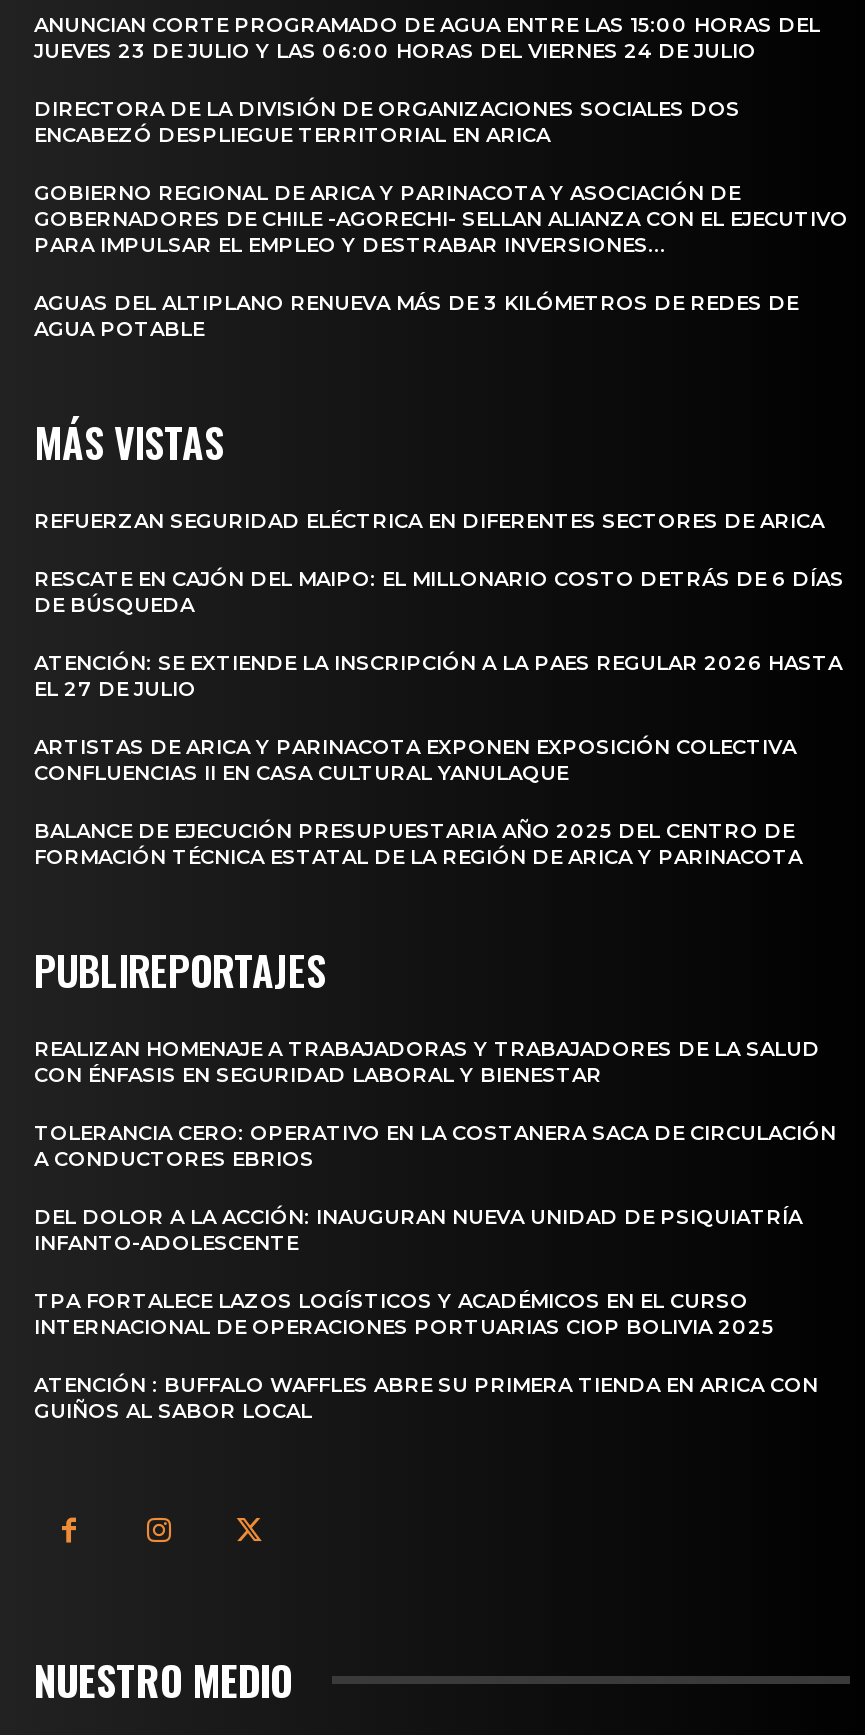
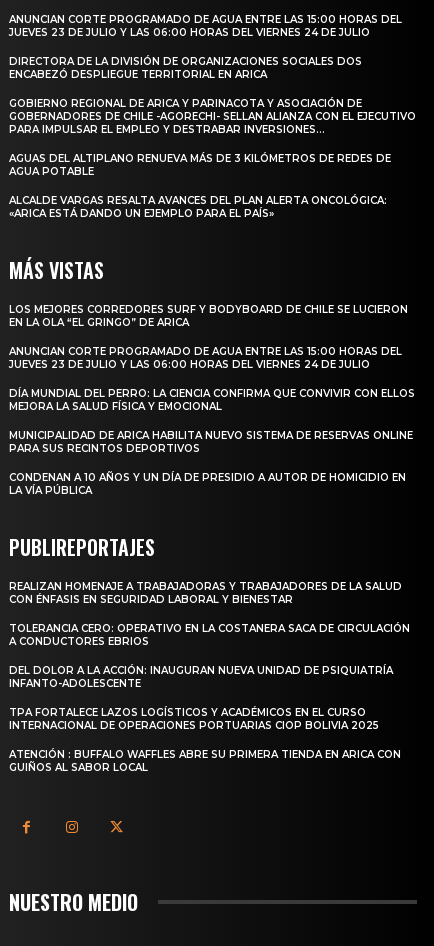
+ ALCALDE VARGAS RESALTA AVANCES DEL PLAN ALERTA ONCOLÓGICA:
+ «ARICA ESTÁ DANDO UN EJEMPLO PARA EL PAÍS»

- REFUERZAN SEGURIDAD ELÉCTRICA EN DIFERENTES SECTORES DE ARICA
+ LOS MEJORES CORREDORES SURF Y BODYBOARD DE CHILE SE LUCIERON
+ EN LA OLA “EL GRINGO” DE ARICA

- RESCATE EN CAJÓN DEL MAIPO: EL MILLONARIO COSTO DETRÁS DE 6 DÍAS
- DE BÚSQUEDA
+ ANUNCIAN CORTE PROGRAMADO DE AGUA ENTRE LAS 15:00 HORAS DEL
+ JUEVES 23 DE JULIO Y LAS 06:00 HORAS DEL VIERNES 24 DE JULIO

- ATENCIÓN: SE EXTIENDE LA INSCRIPCIÓN A LA PAES REGULAR 2026 HASTA
- EL 27 DE JULIO
+ DÍA MUNDIAL DEL PERRO: LA CIENCIA CONFIRMA QUE CONVIVIR CON ELLOS
+ MEJORA LA SALUD FÍSICA Y EMOCIONAL

- ARTISTAS DE ARICA Y PARINACOTA EXPONEN EXPOSICIÓN COLECTIVA
- CONFLUENCIAS II EN CASA CULTURAL YANULAQUE
+ MUNICIPALIDAD DE ARICA HABILITA NUEVO SISTEMA DE RESERVAS ONLINE
+ PARA SUS RECINTOS DEPORTIVOS

- BALANCE DE EJECUCIÓN PRESUPUESTARIA AÑO 2025 DEL CENTRO DE
- FORMACIÓN TÉCNICA ESTATAL DE LA REGIÓN DE ARICA Y PARINACOTA
+ CONDENAN A 10 AÑOS Y UN DÍA DE PRESIDIO A AUTOR DE HOMICIDIO EN
+ LA VÍA PÚBLICA
